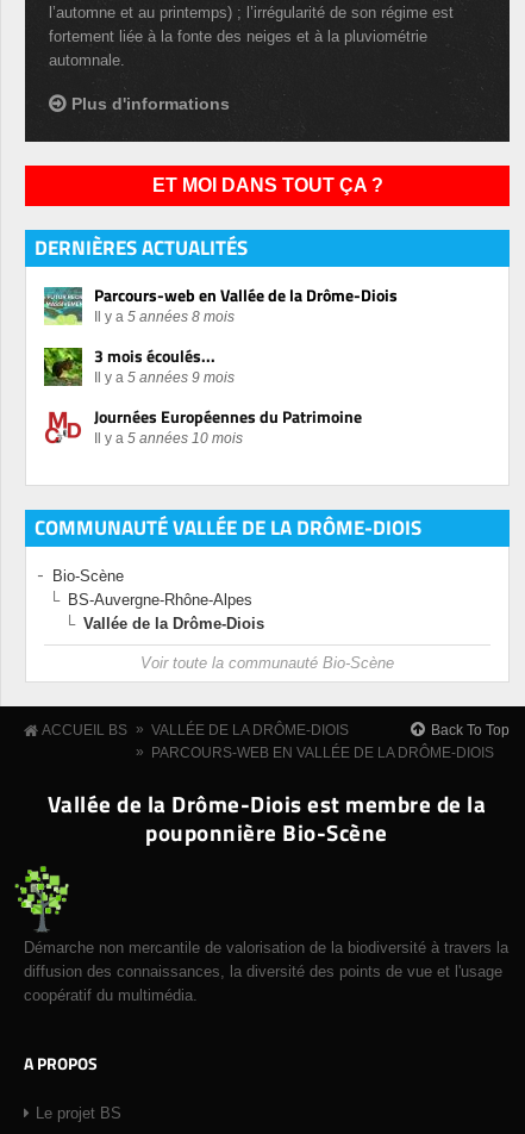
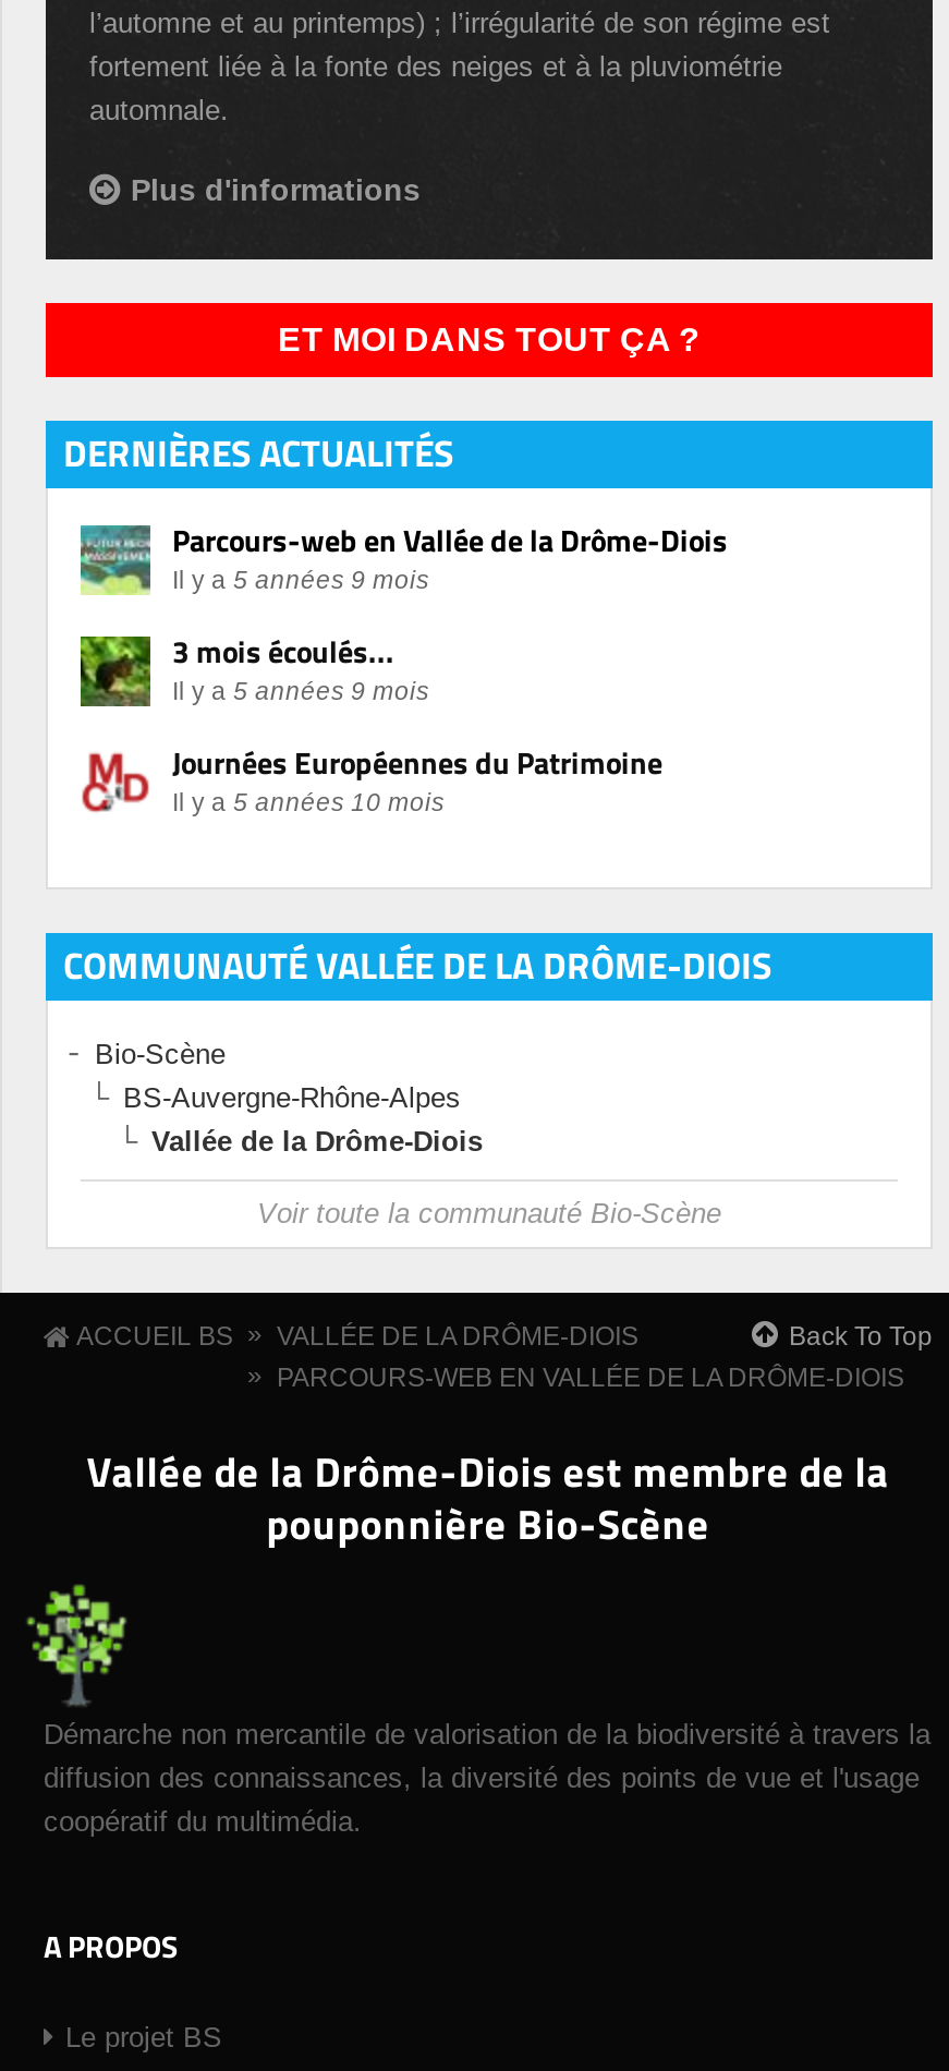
- Il y a 5 années 8 mois
+ Il y a 5 années 9 mois
